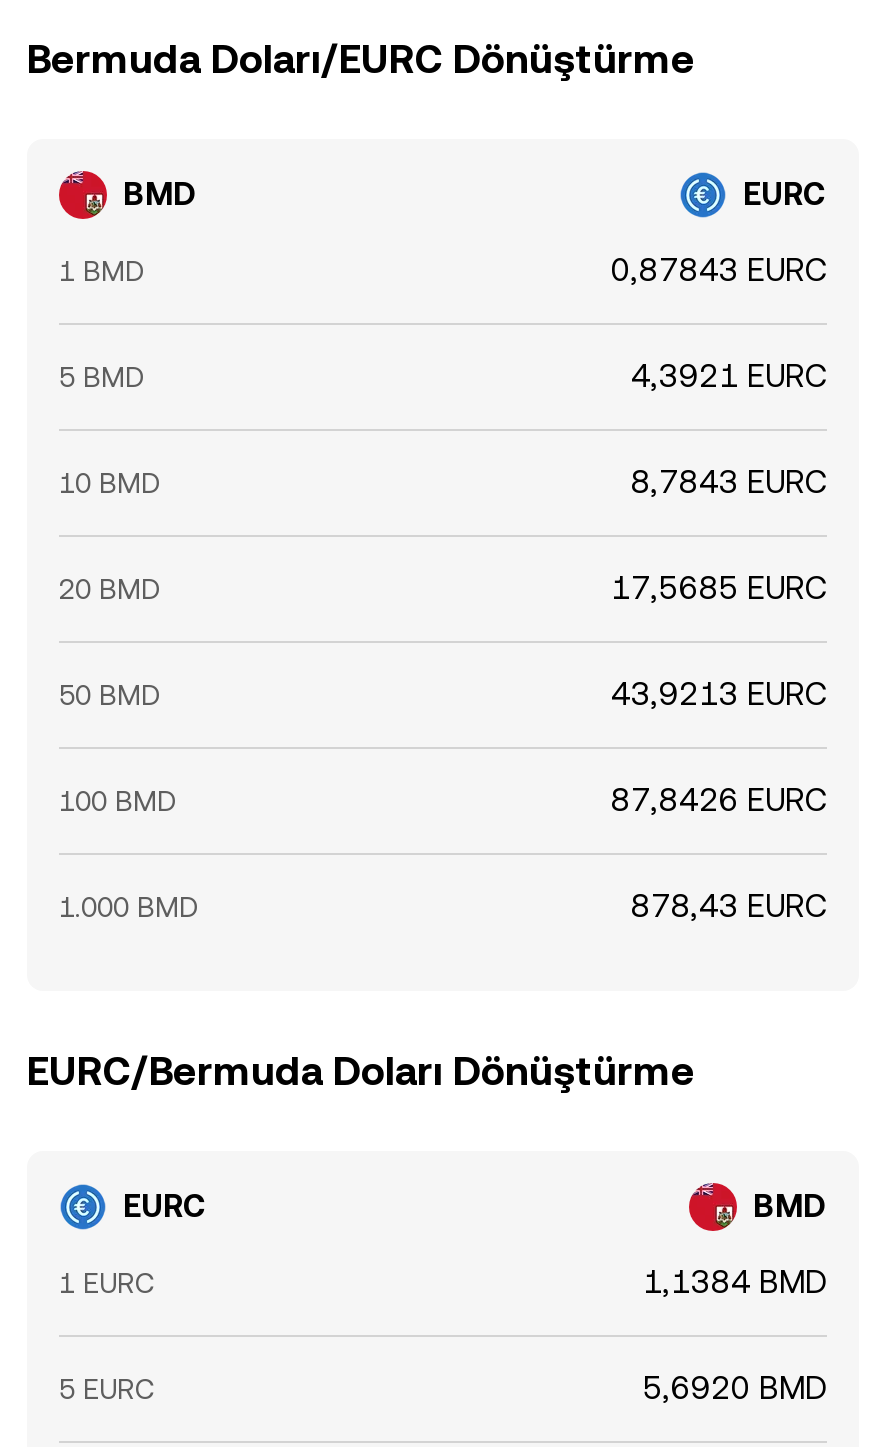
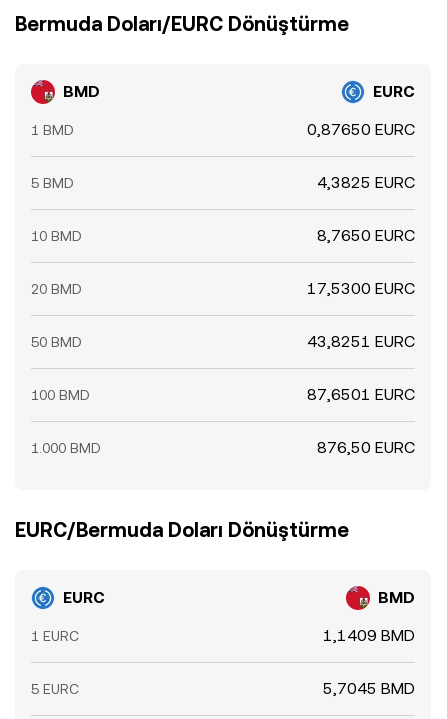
- 0,87843 EURC
+ 0,87650 EURC

- 4,3921 EURC
+ 4,3825 EURC

- 8,7843 EURC
+ 8,7650 EURC

- 17,5685 EURC
+ 17,5300 EURC

- 43,9213 EURC
+ 43,8251 EURC

- 87,8426 EURC
+ 87,6501 EURC

- 878,43 EURC
+ 876,50 EURC

- 1,1384 BMD
+ 1,1409 BMD

- 5,6920 BMD
+ 5,7045 BMD
